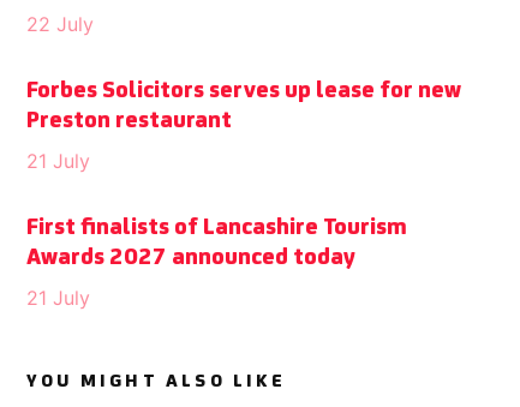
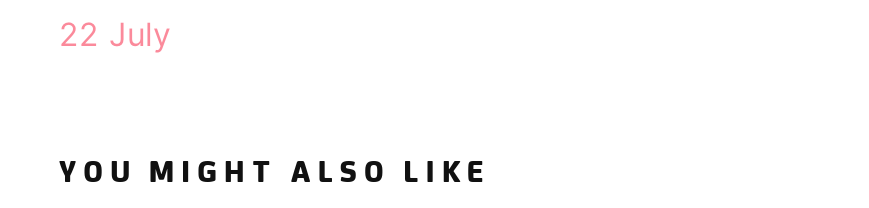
- Forbes Solicitors serves up lease for new
- Preston restaurant
- 21 July
- First finalists of Lancashire Tourism
- Awards 2027 announced today
- 21 July
